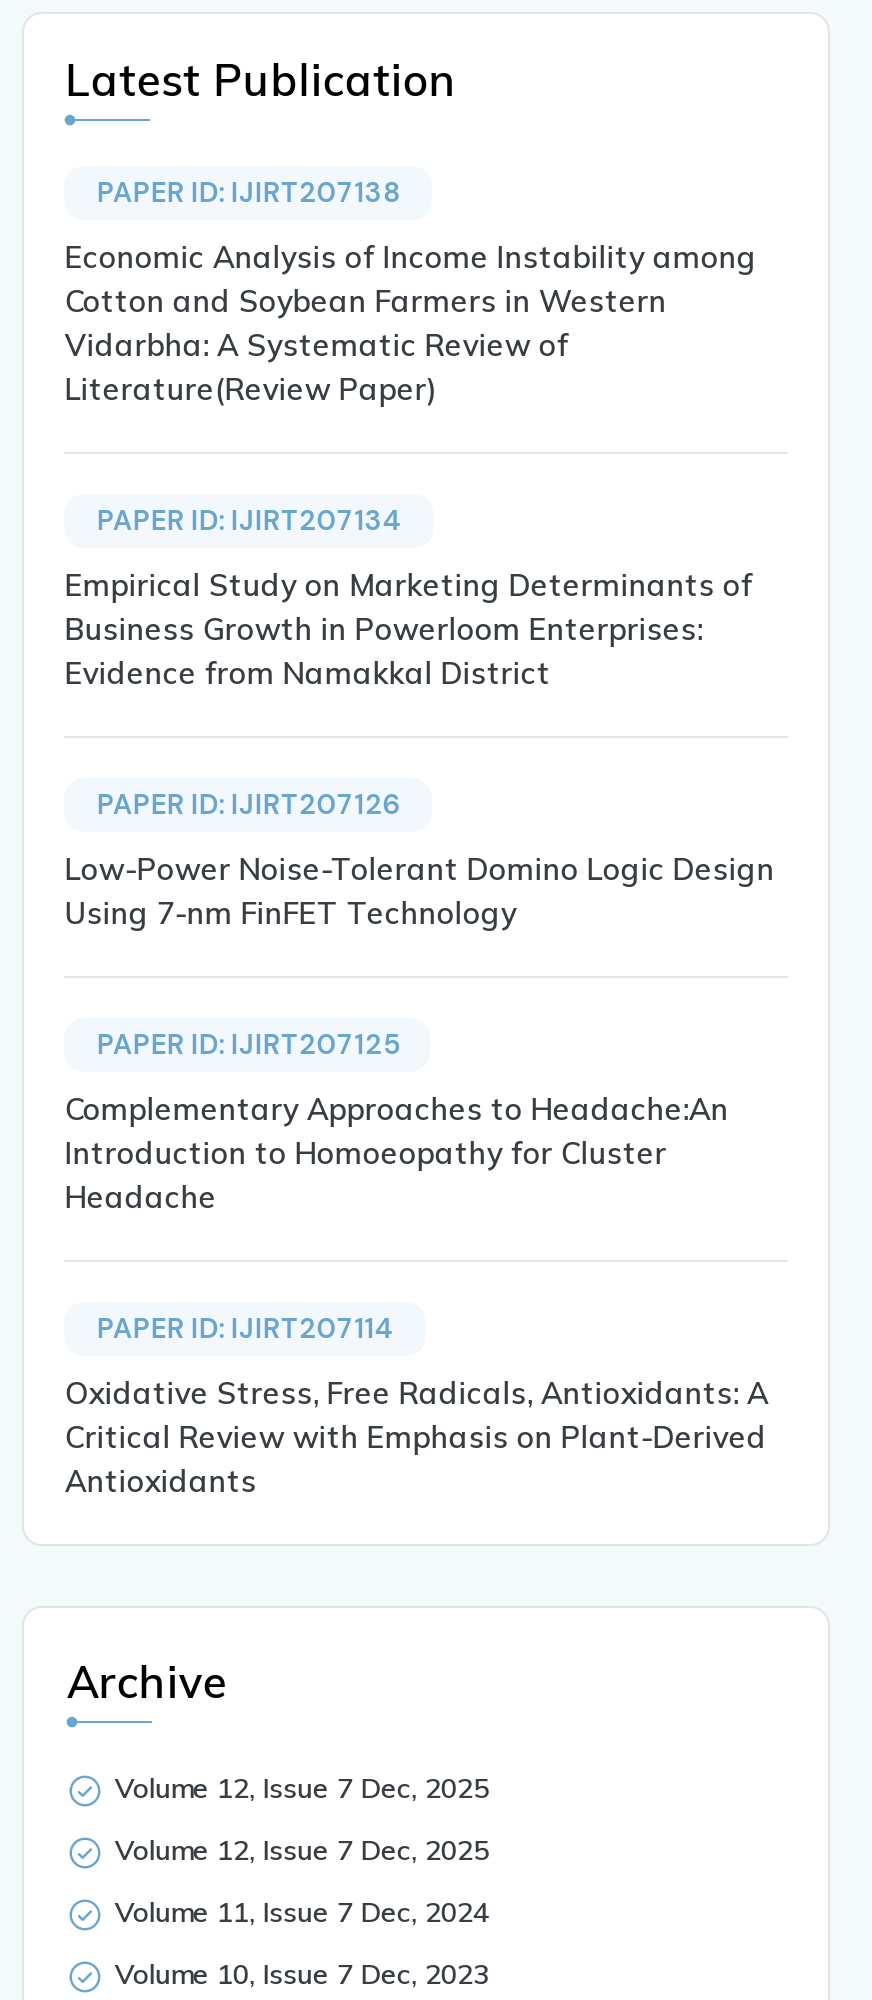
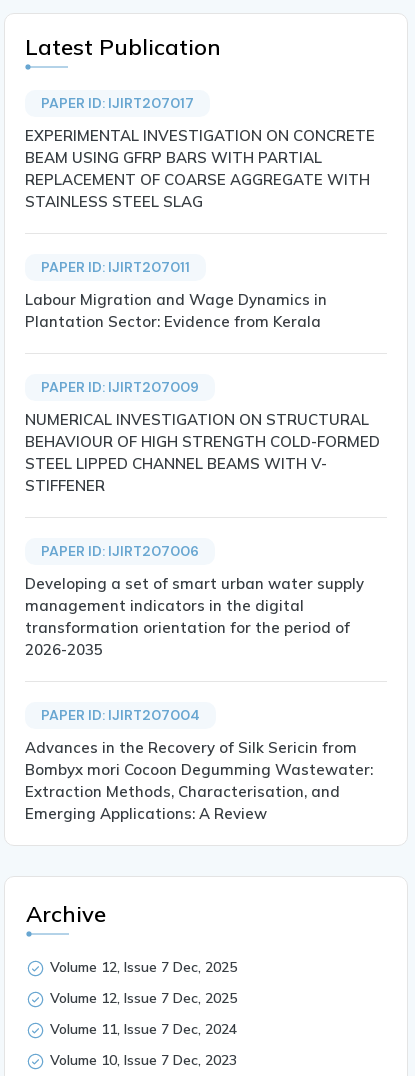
- PAPER ID: IJIRT207138
+ PAPER ID: IJIRT207017

- Economic Analysis of Income Instability among
- Cotton and Soybean Farmers in Western
- Vidarbha: A Systematic Review of
- Literature(Review Paper)
+ EXPERIMENTAL INVESTIGATION ON CONCRETE
+ BEAM USING GFRP BARS WITH PARTIAL
+ REPLACEMENT OF COARSE AGGREGATE WITH
+ STAINLESS STEEL SLAG

- PAPER ID: IJIRT207134
+ PAPER ID: IJIRT207011

- Empirical Study on Marketing Determinants of
- Business Growth in Powerloom Enterprises:
- Evidence from Namakkal District
+ Labour Migration and Wage Dynamics in
+ Plantation Sector: Evidence from Kerala

- PAPER ID: IJIRT207126
+ PAPER ID: IJIRT207009

- Low-Power Noise-Tolerant Domino Logic Design
- Using 7-nm FinFET Technology
+ NUMERICAL INVESTIGATION ON STRUCTURAL
+ BEHAVIOUR OF HIGH STRENGTH COLD-FORMED
+ STEEL LIPPED CHANNEL BEAMS WITH V-
+ STIFFENER

- PAPER ID: IJIRT207125
+ PAPER ID: IJIRT207006

- Complementary Approaches to Headache:An
- Introduction to Homoeopathy for Cluster
- Headache
+ Developing a set of smart urban water supply
+ management indicators in the digital
+ transformation orientation for the period of
+ 2026-2035

- PAPER ID: IJIRT207114
+ PAPER ID: IJIRT207004

- Oxidative Stress, Free Radicals, Antioxidants: A
- Critical Review with Emphasis on Plant-Derived
- Antioxidants
+ Advances in the Recovery of Silk Sericin from
+ Bombyx mori Cocoon Degumming Wastewater:
+ Extraction Methods, Characterisation, and
+ Emerging Applications: A Review
